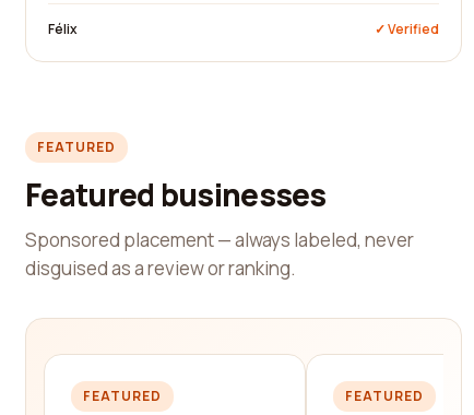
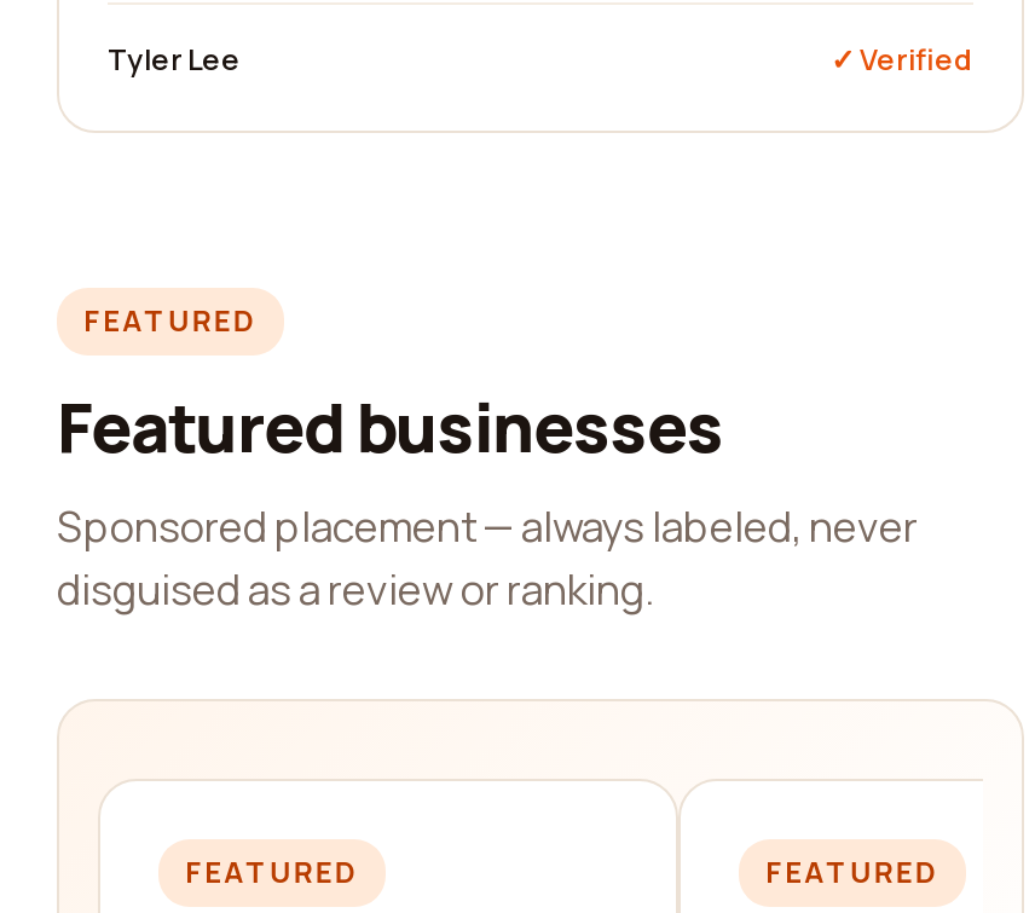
- Félix
+ Tyler Lee
